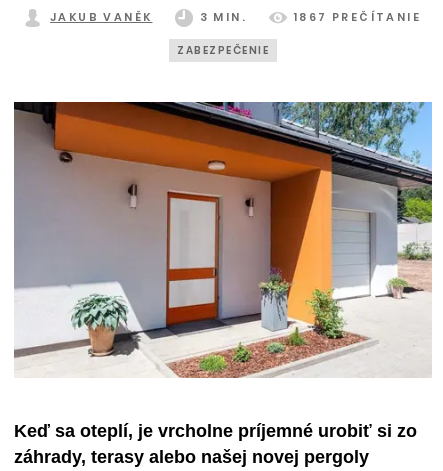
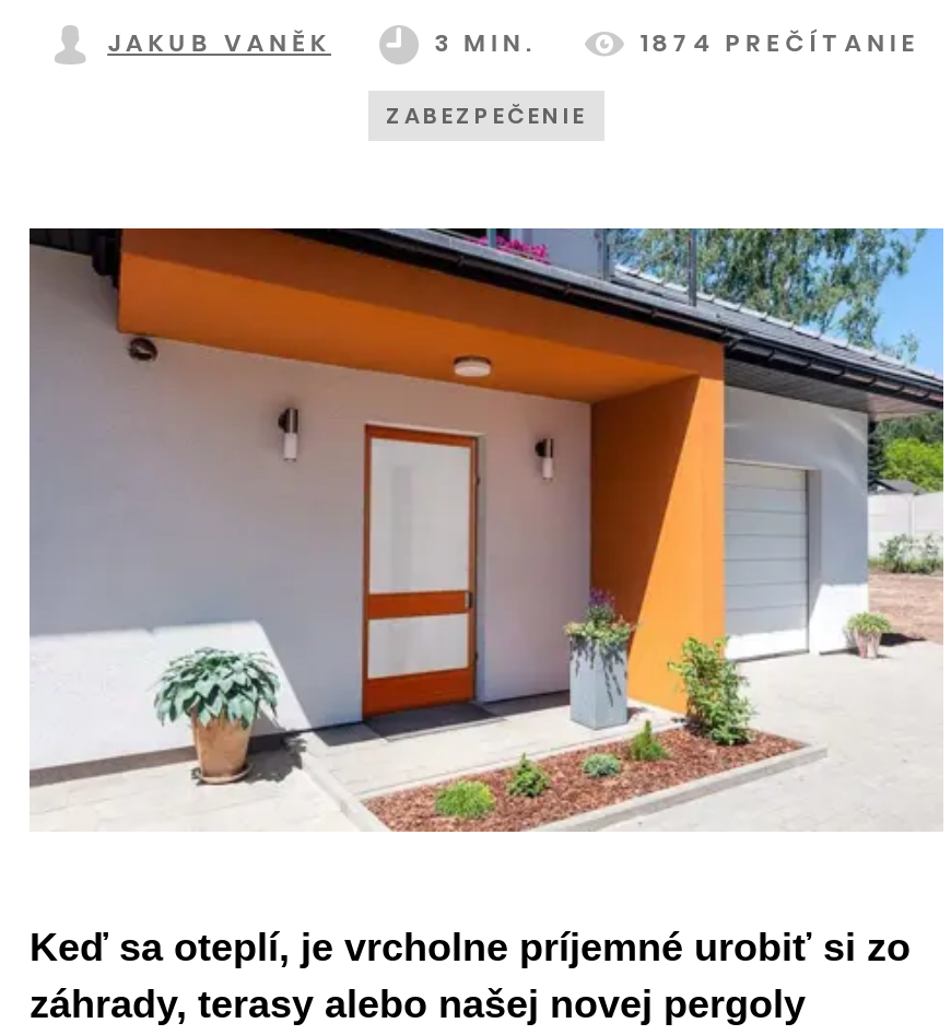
- 1867 PREČÍTANIE
+ 1874 PREČÍTANIE
